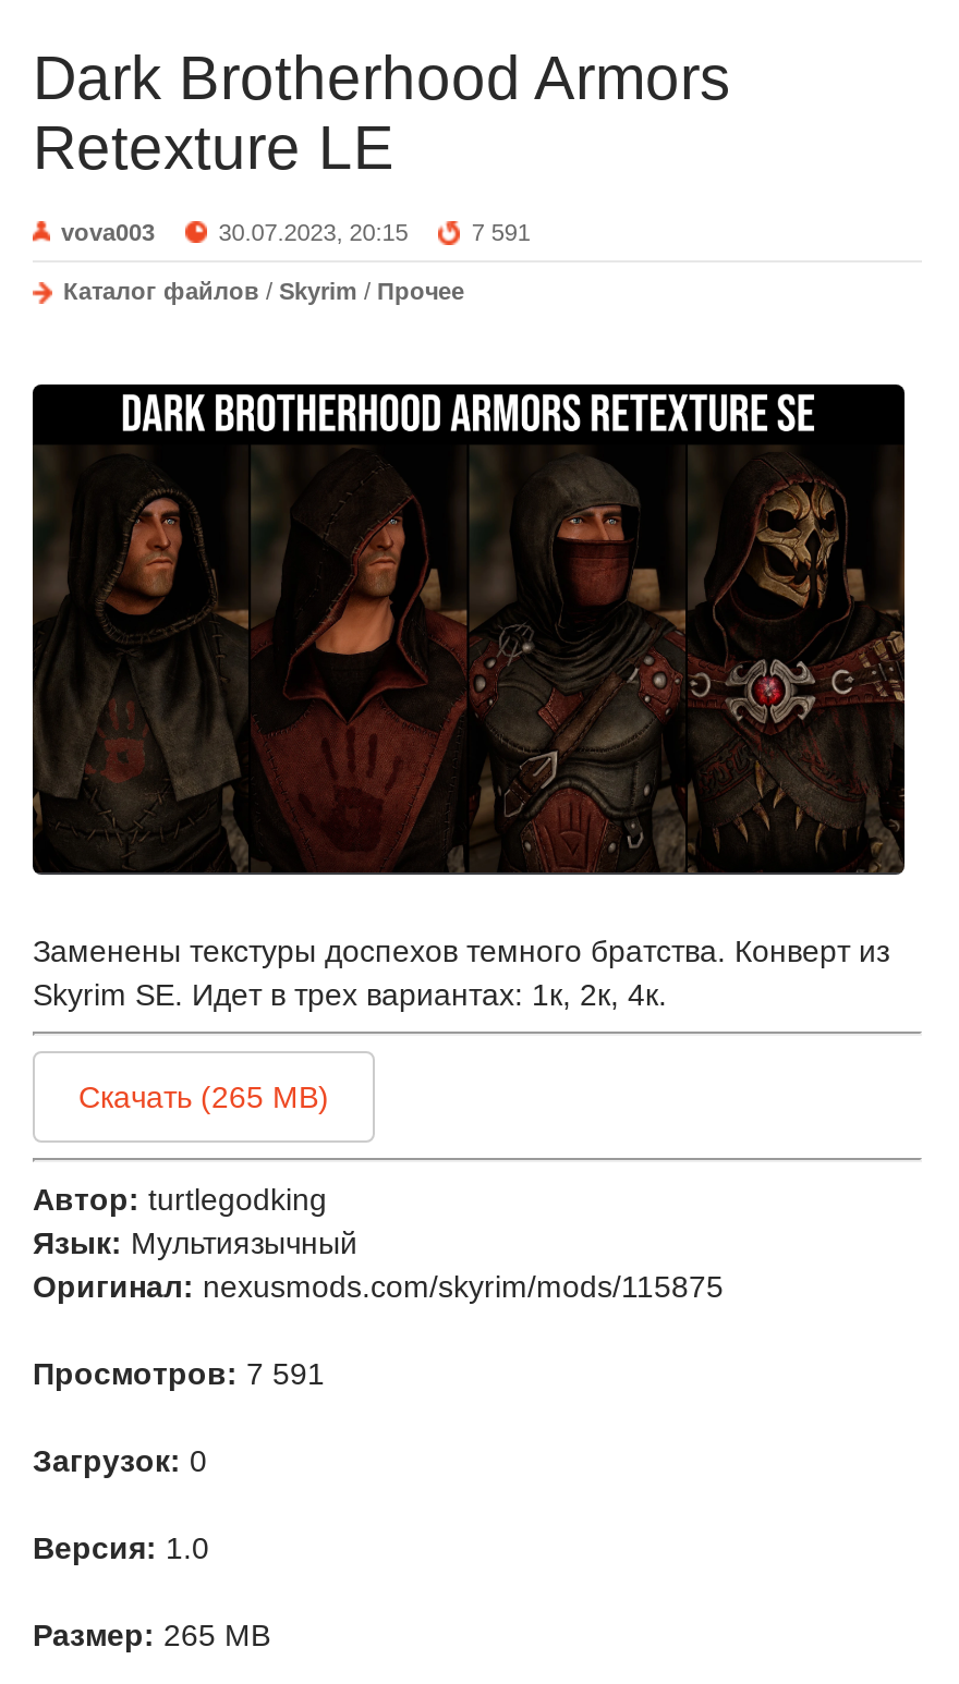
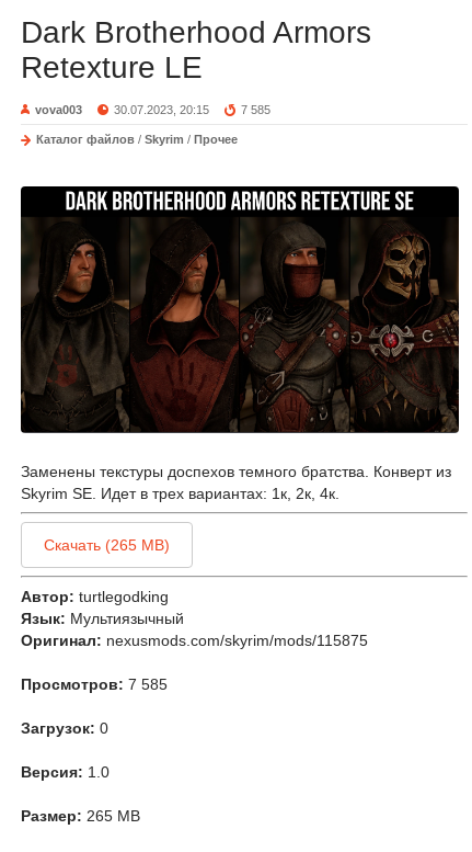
- 7 591
+ 7 585

- Просмотров: 7 591
+ Просмотров: 7 585
